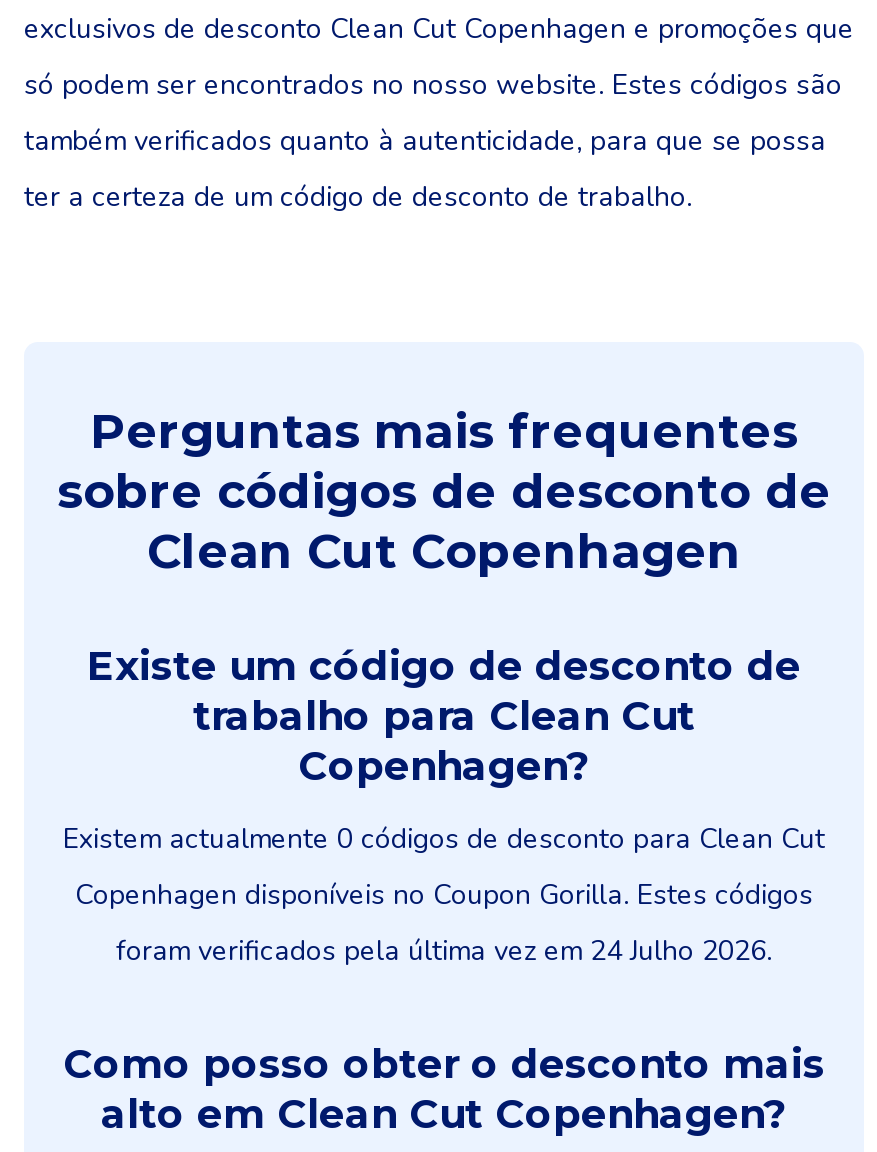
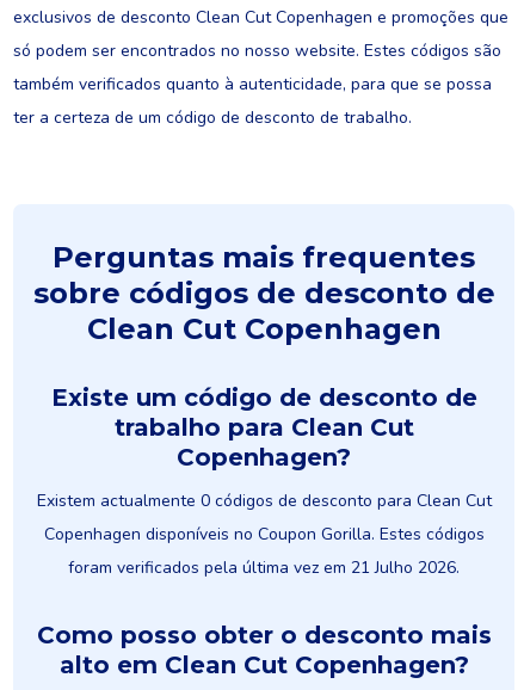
- foram verificados pela última vez em 24 Julho 2026.
+ foram verificados pela última vez em 21 Julho 2026.
